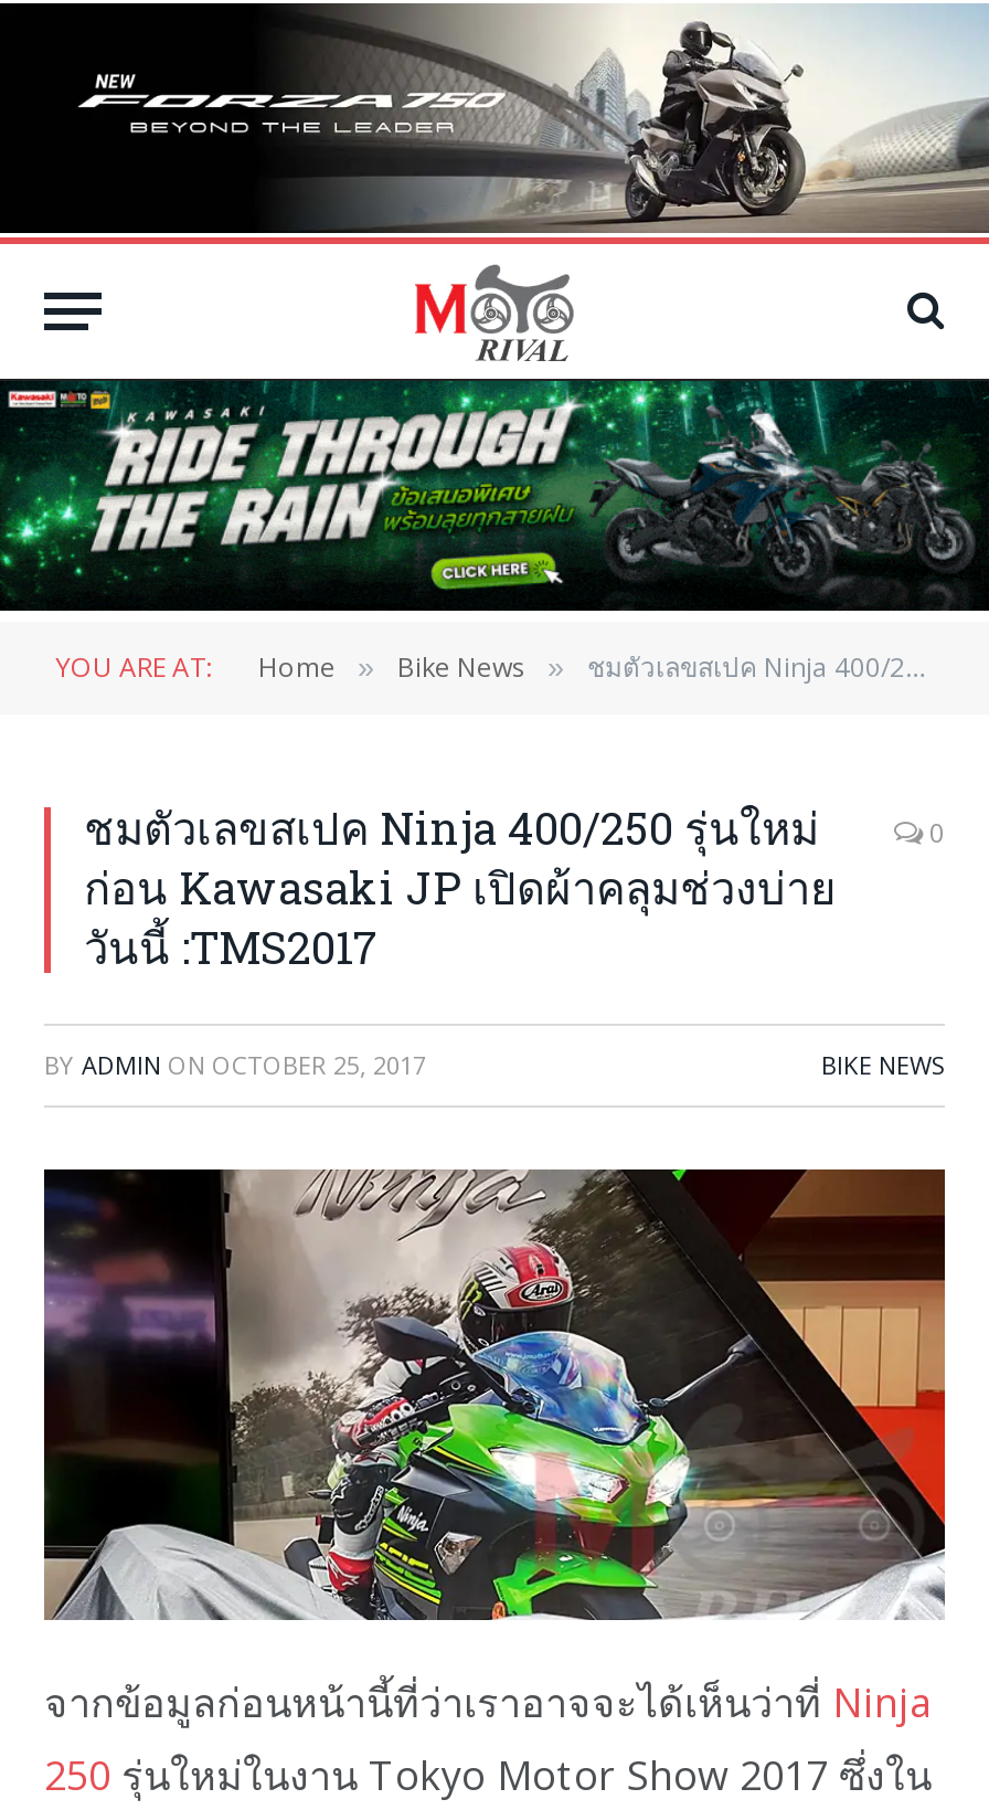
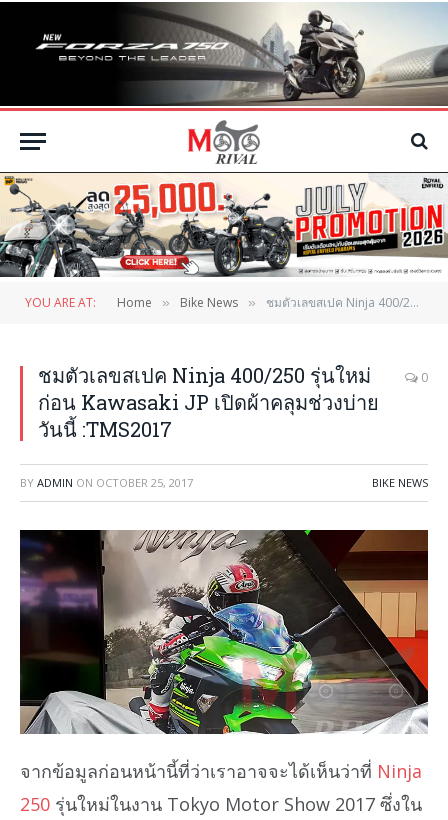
- [image]
+ [image]
